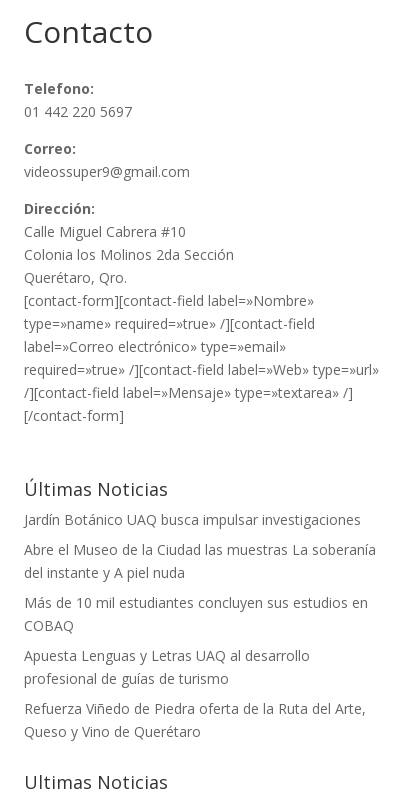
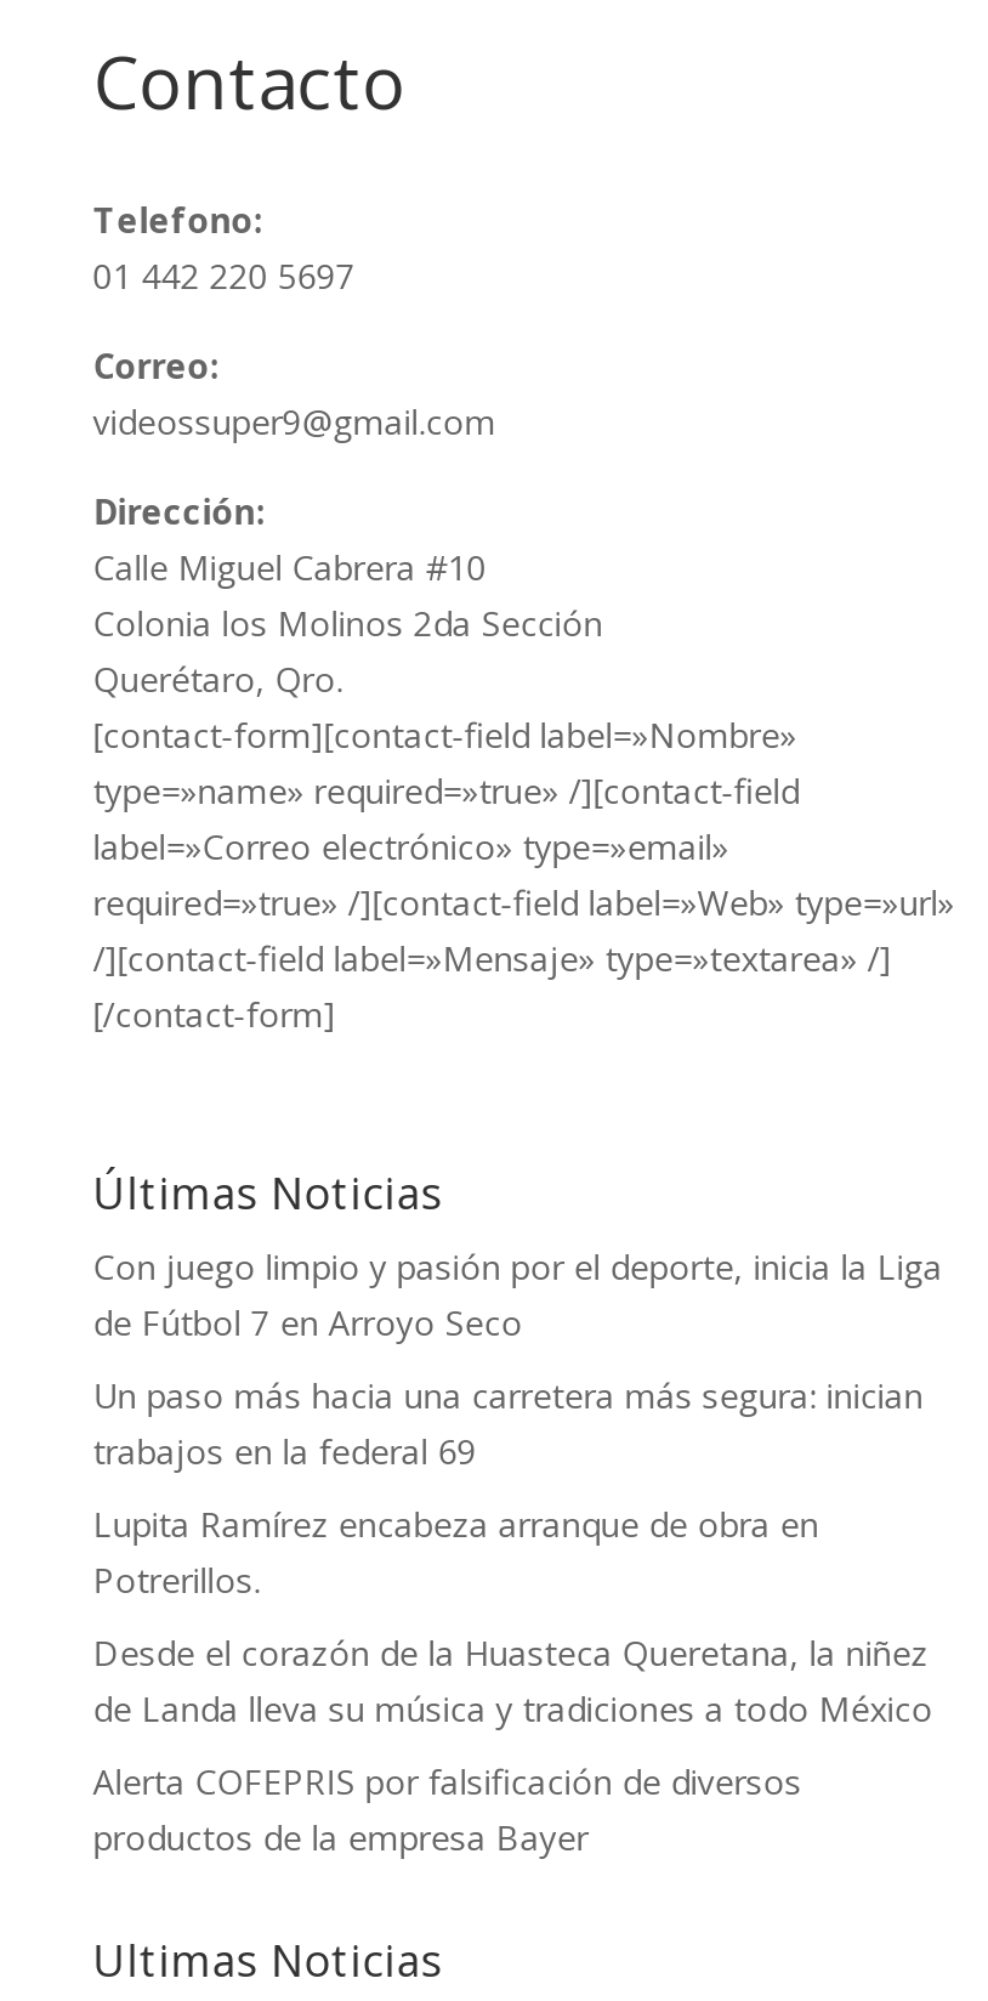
- Jardín Botánico UAQ busca impulsar investigaciones
+ Con juego limpio y pasión por el deporte, inicia la Liga
+ de Fútbol 7 en Arroyo Seco

- Abre el Museo de la Ciudad las muestras La soberanía
- del instante y A piel nuda
+ Un paso más hacia una carretera más segura: inician
+ trabajos en la federal 69

- Más de 10 mil estudiantes concluyen sus estudios en
- COBAQ
+ Lupita Ramírez encabeza arranque de obra en
+ Potrerillos.

- Apuesta Lenguas y Letras UAQ al desarrollo
- profesional de guías de turismo
+ Desde el corazón de la Huasteca Queretana, la niñez
+ de Landa lleva su música y tradiciones a todo México

- Refuerza Viñedo de Piedra oferta de la Ruta del Arte,
- Queso y Vino de Querétaro
+ Alerta COFEPRIS por falsificación de diversos
+ productos de la empresa Bayer
